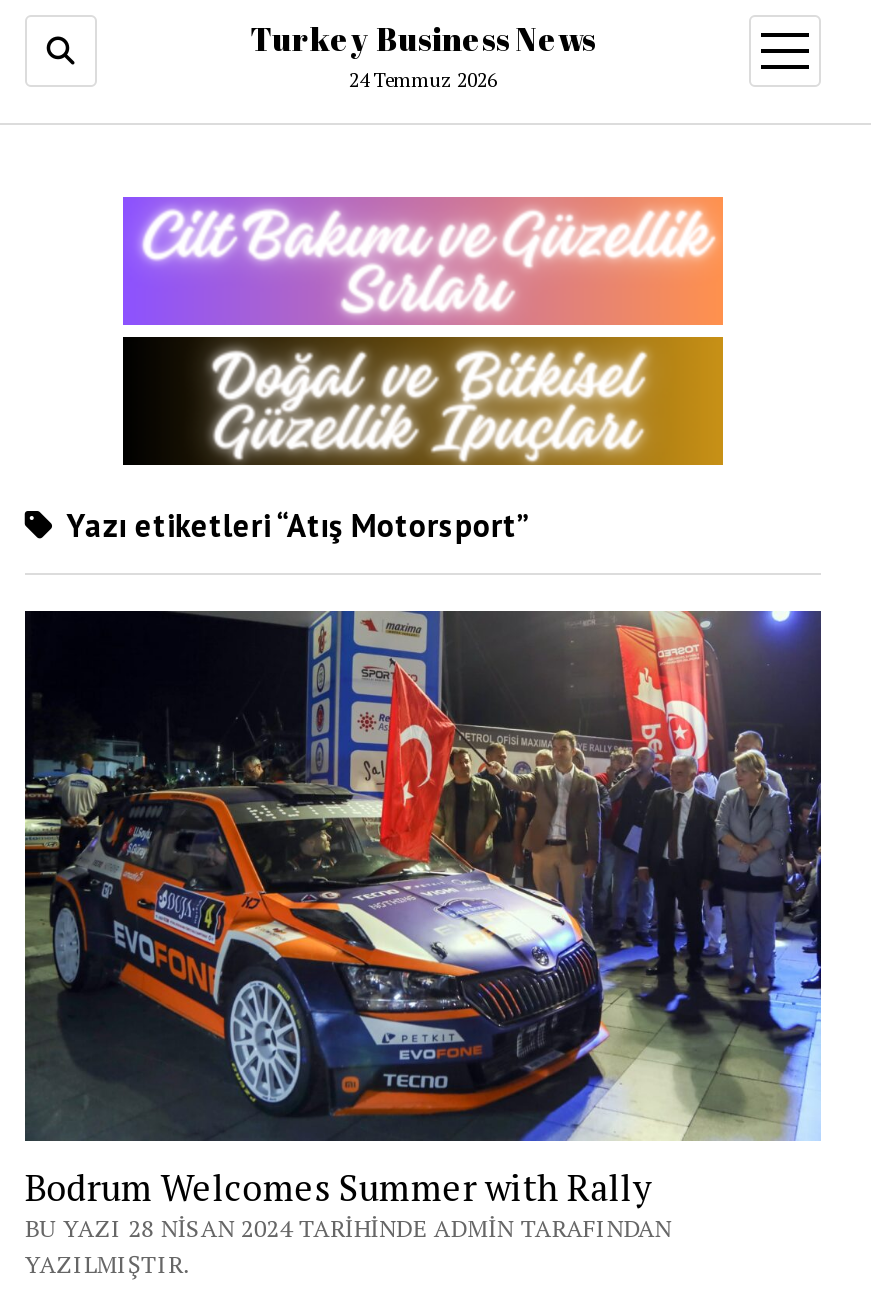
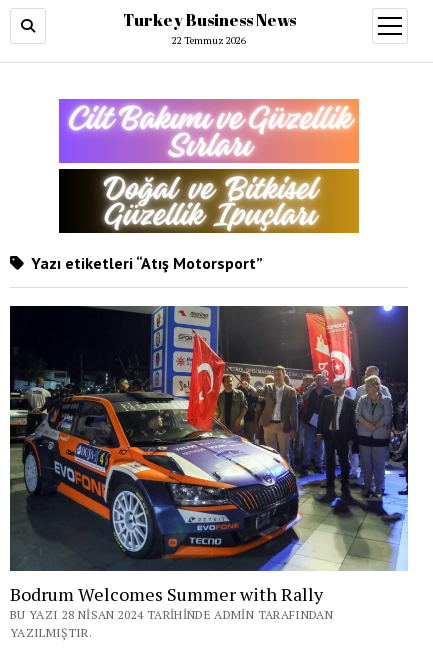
- 24 Temmuz 2026
+ 22 Temmuz 2026
